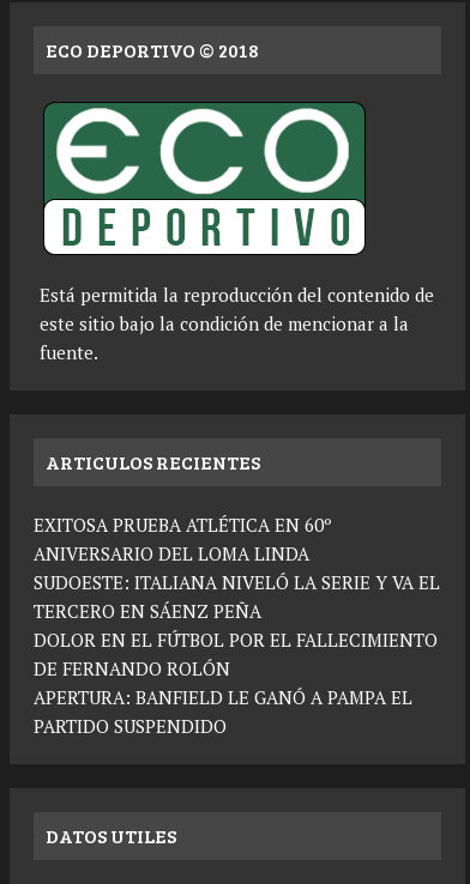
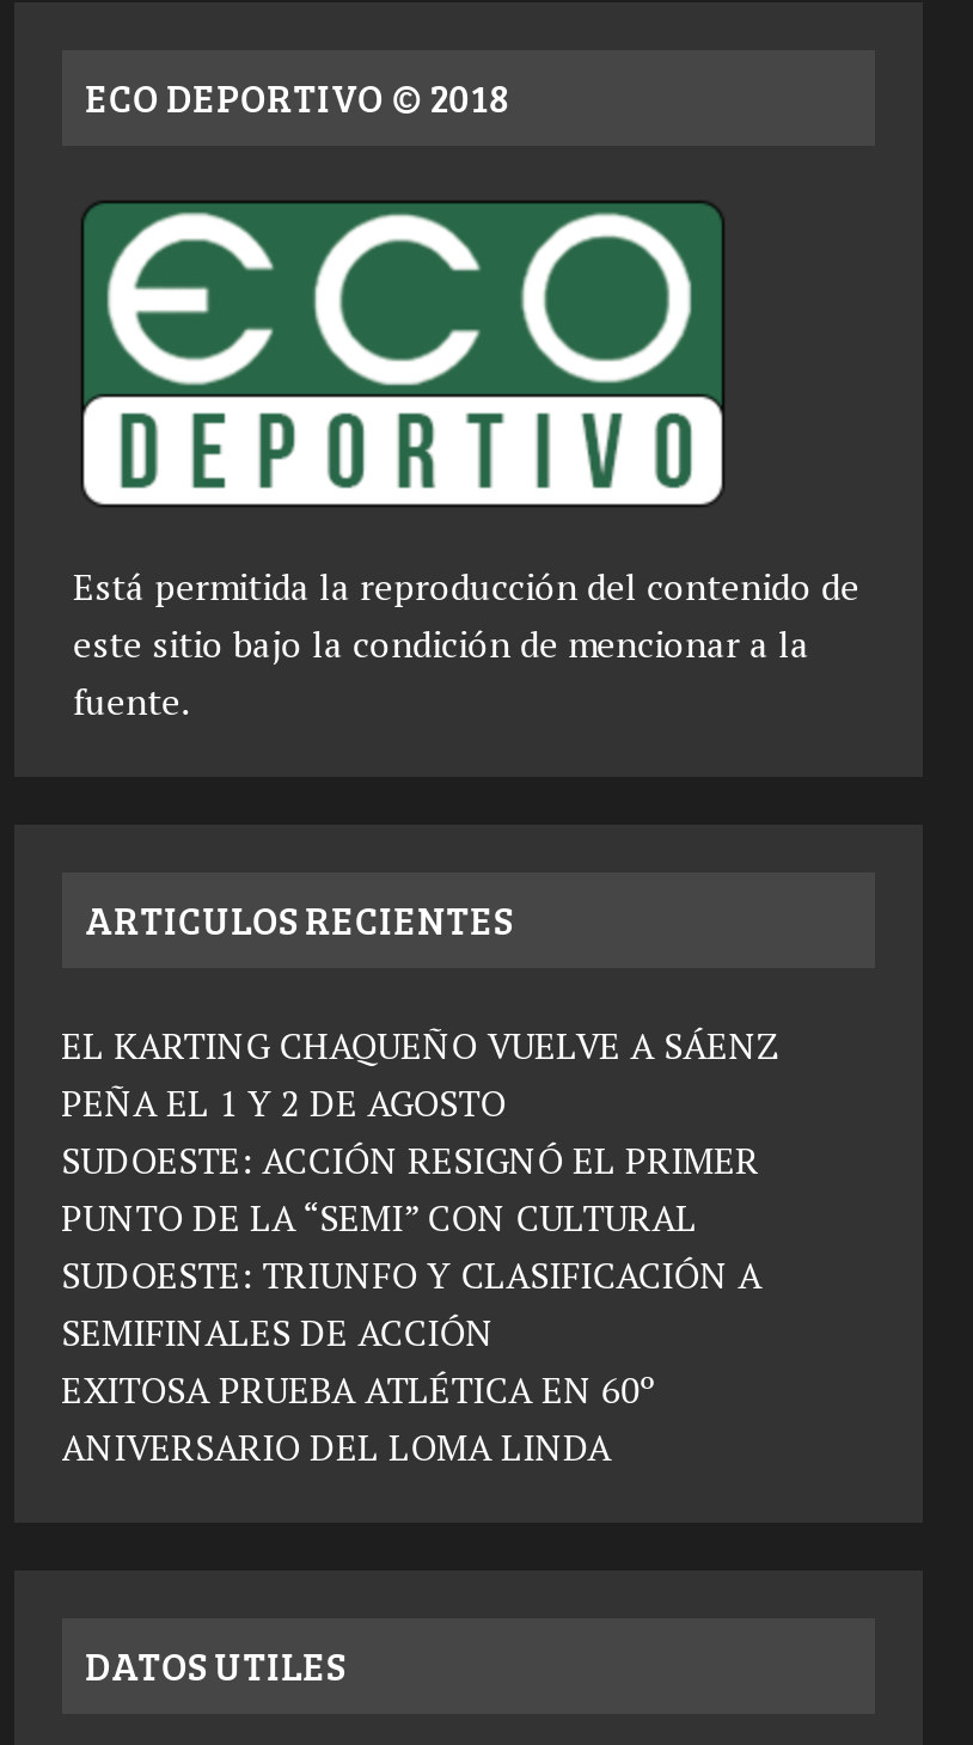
+ EL KARTING CHAQUEÑO VUELVE A SÁENZ
+ PEÑA EL 1 Y 2 DE AGOSTO
+ SUDOESTE: ACCIÓN RESIGNÓ EL PRIMER
+ PUNTO DE LA “SEMI” CON CULTURAL
+ SUDOESTE: TRIUNFO Y CLASIFICACIÓN A
+ SEMIFINALES DE ACCIÓN

moved down: EXITOSA PRUEBA ATLÉTICA EN 60º | ANIVERSARIO DEL LOMA LINDA

- SUDOESTE: ITALIANA NIVELÓ LA SERIE Y VA EL
- TERCERO EN SÁENZ PEÑA
- DOLOR EN EL FÚTBOL POR EL FALLECIMIENTO
- DE FERNANDO ROLÓN
- APERTURA: BANFIELD LE GANÓ A PAMPA EL
- PARTIDO SUSPENDIDO
